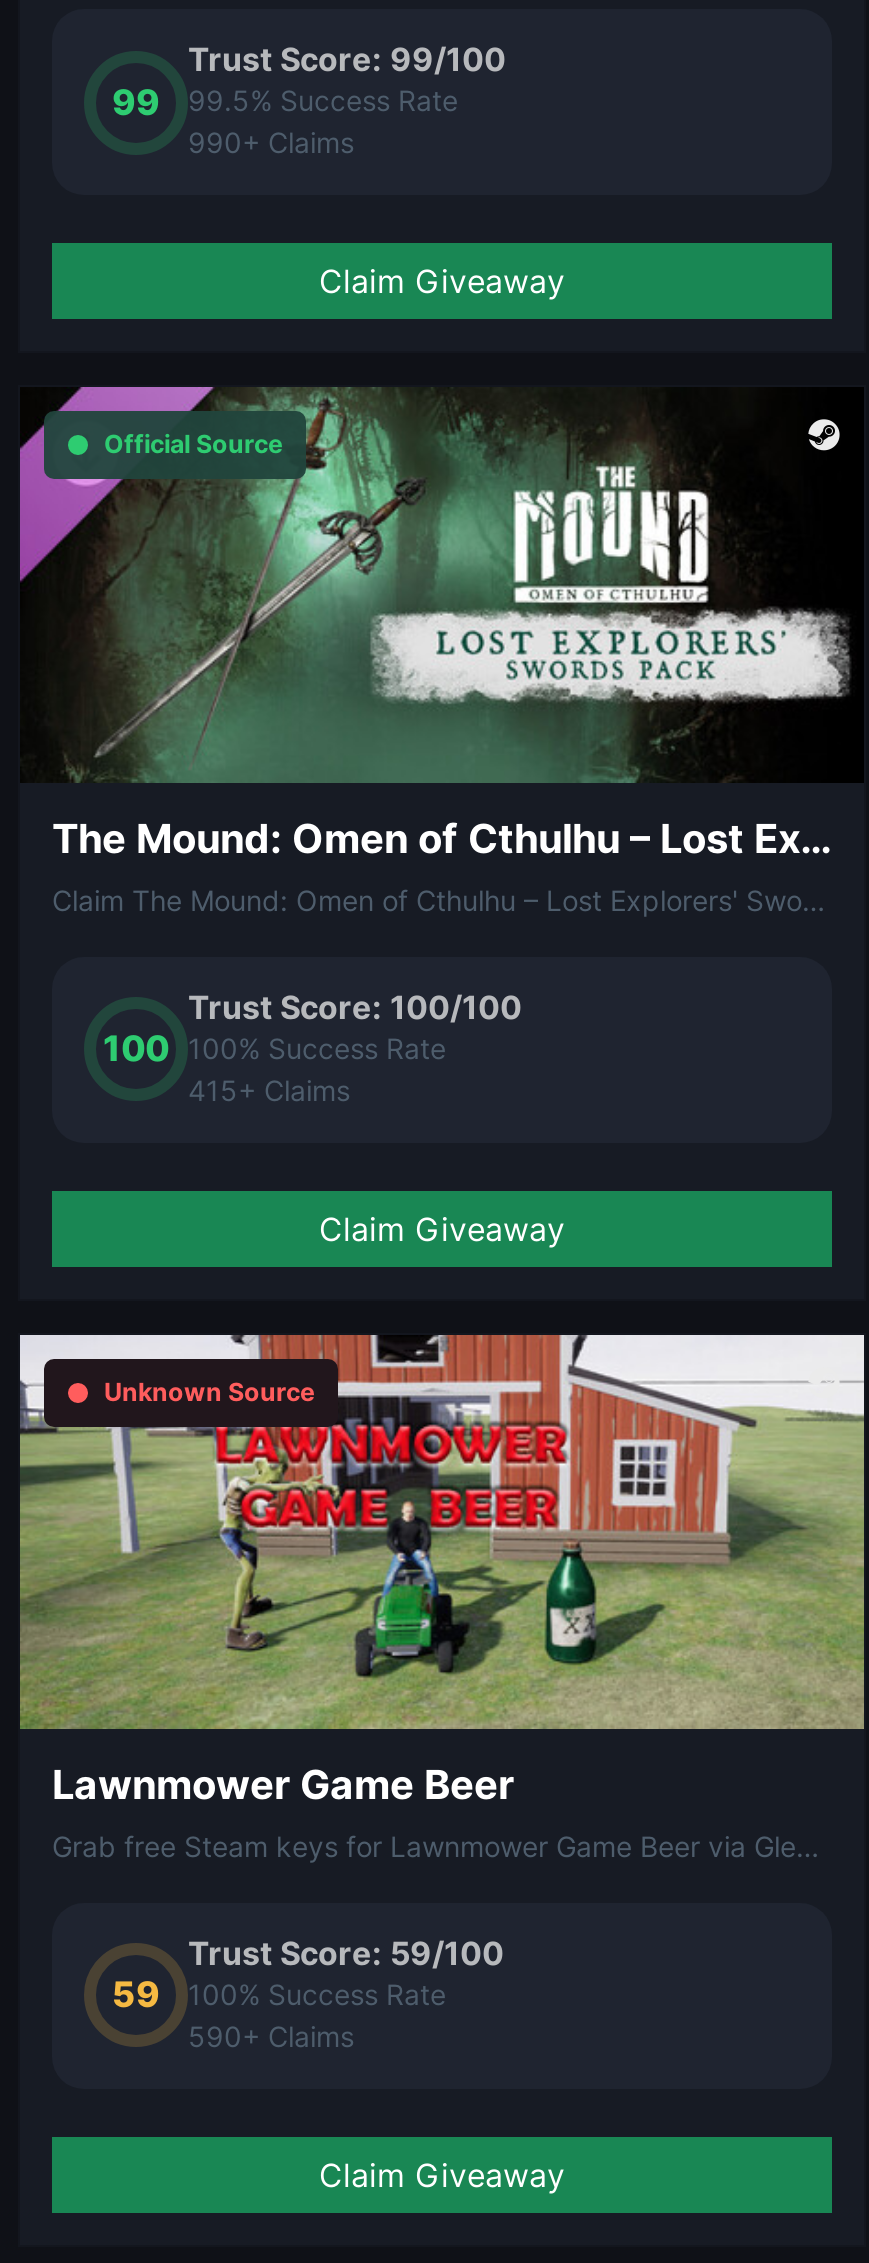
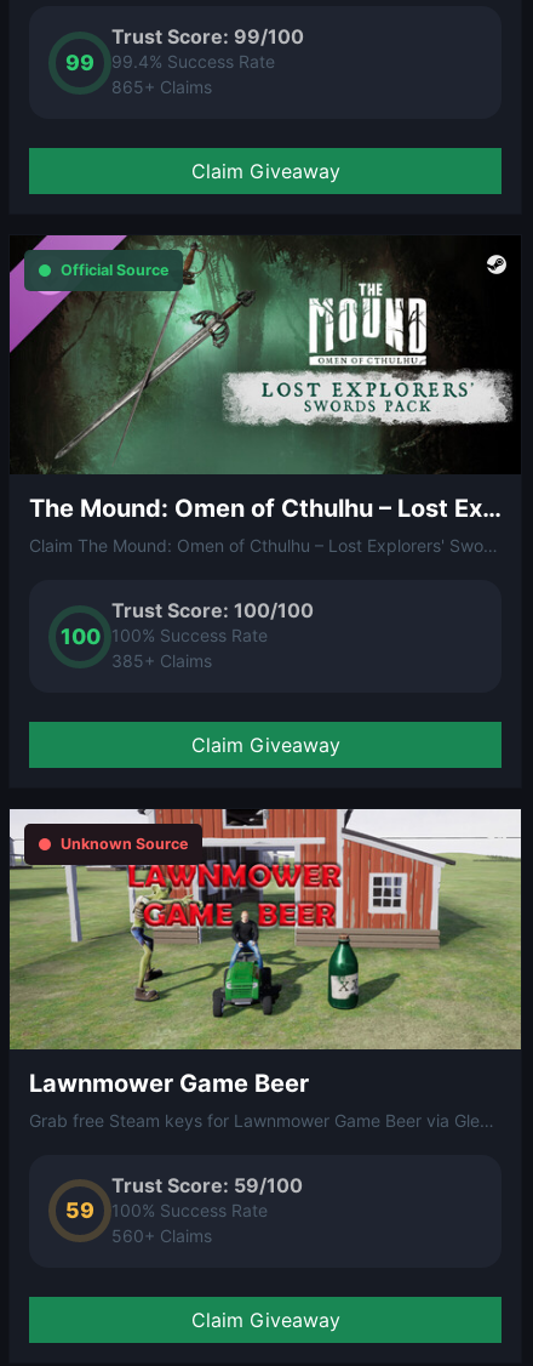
- 99 99.5% Success Rate
+ 99 99.4% Success Rate

- 990+ Claims
+ 865+ Claims

- 415+ Claims
+ 385+ Claims

- 590+ Claims
+ 560+ Claims
